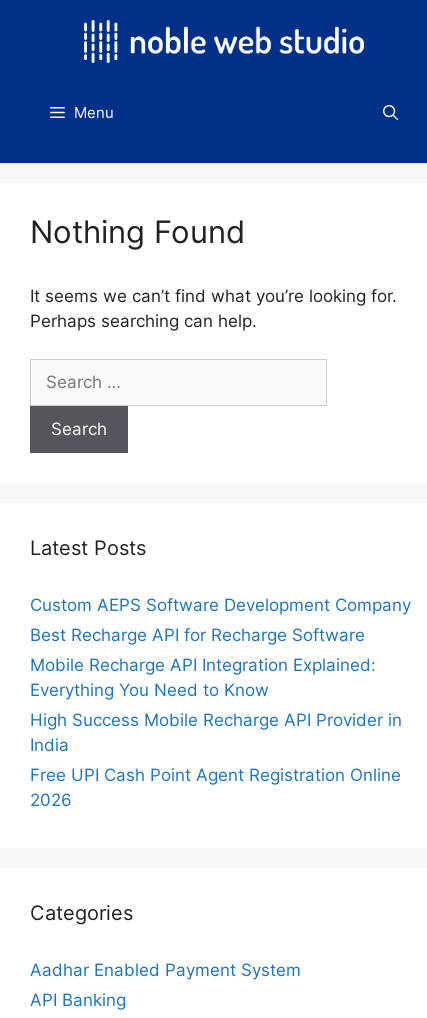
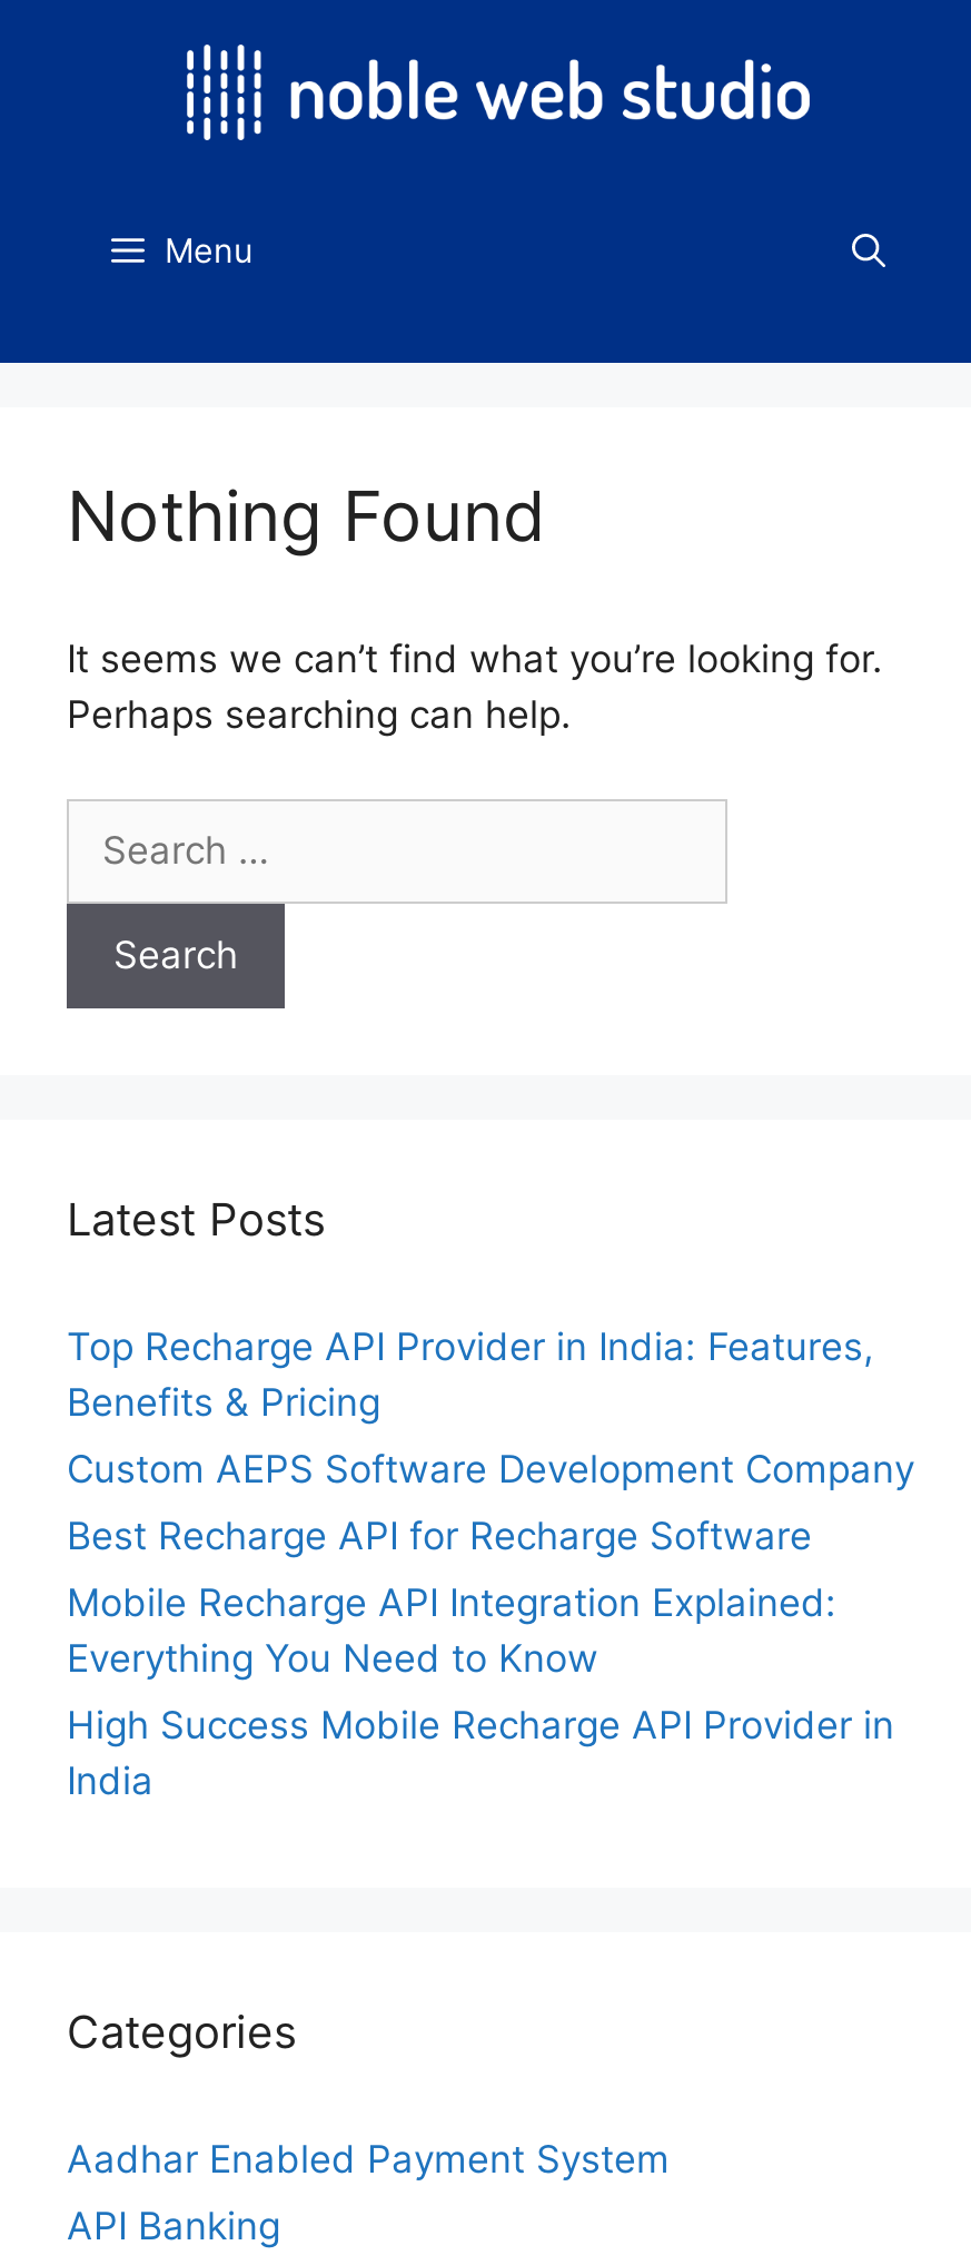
+ Top Recharge API Provider in India: Features,
+ Benefits & Pricing

moved down: Custom AEPS Software Development Company | Best Recharge API for Recharge Software | Mobile Recharge API Integration Explained: | Everything You Need to Know | High Success Mobile Recharge API Provider in | India

- Free UPI Cash Point Agent Registration Online
- 2026
